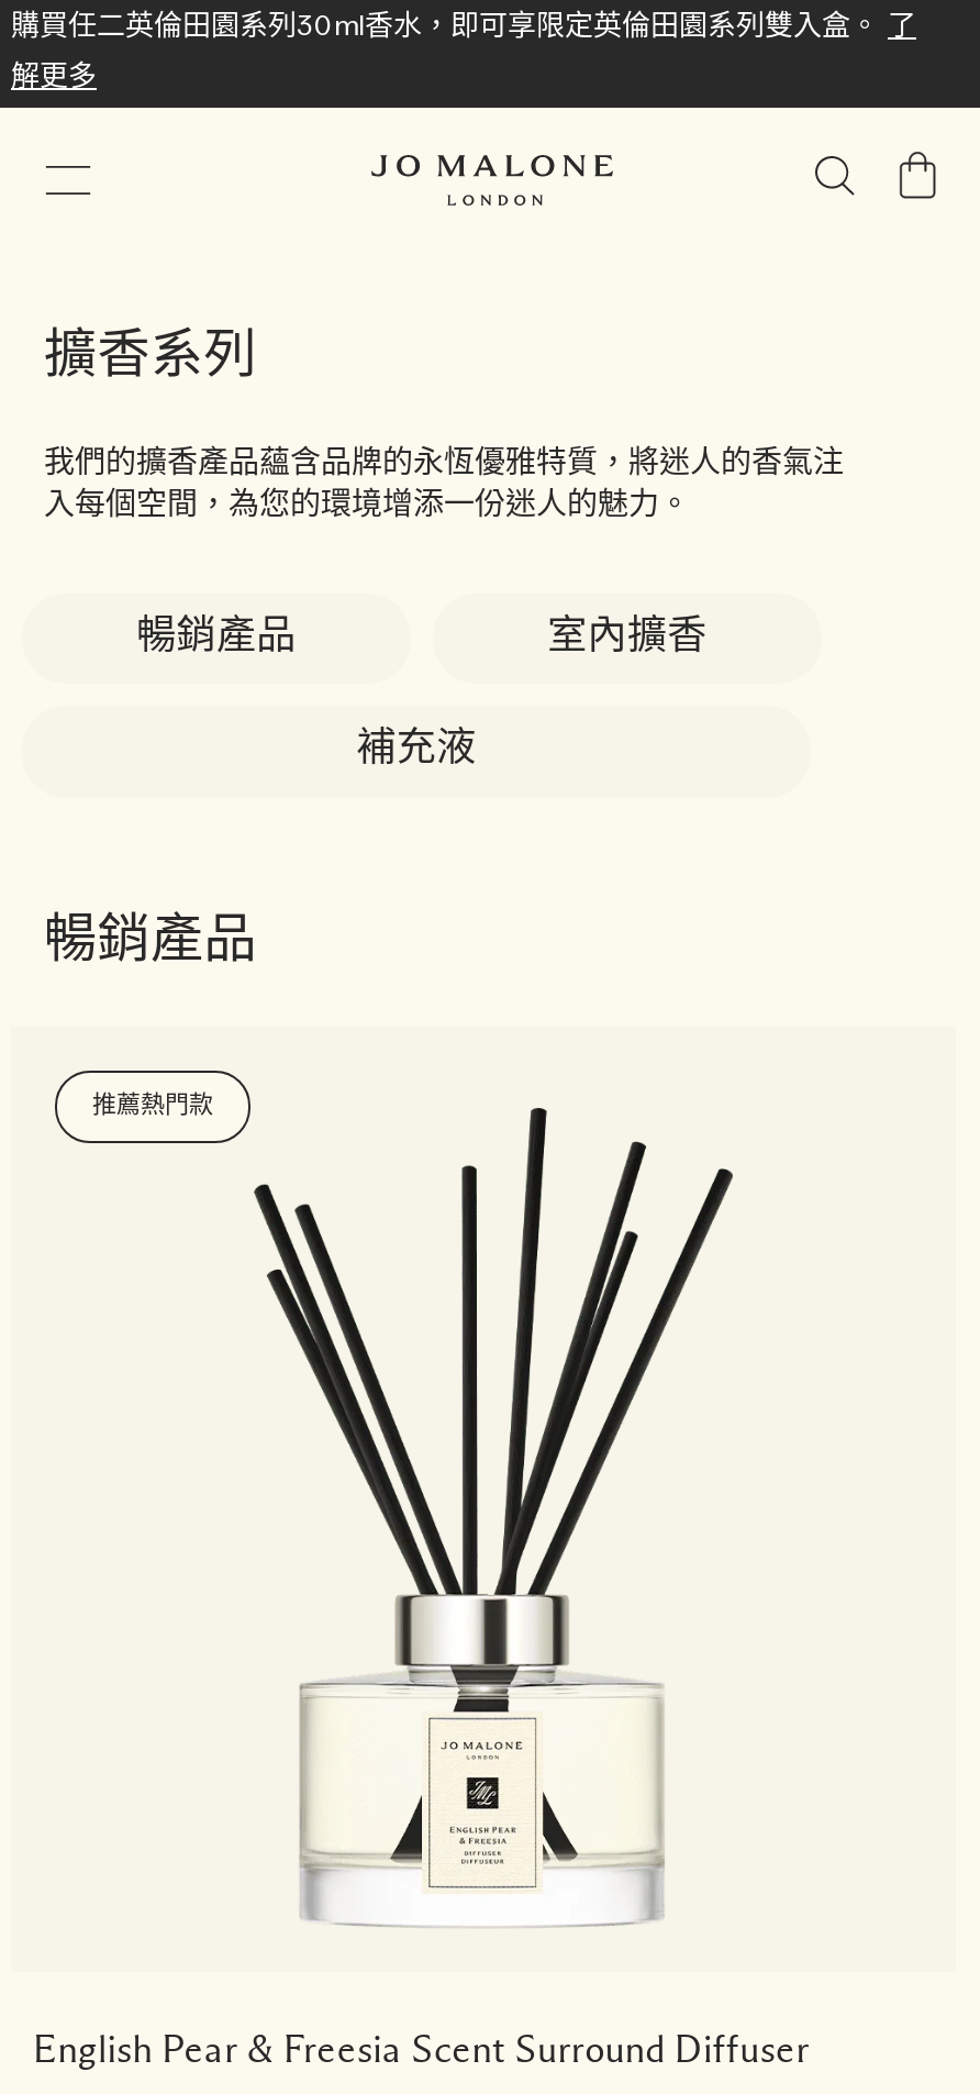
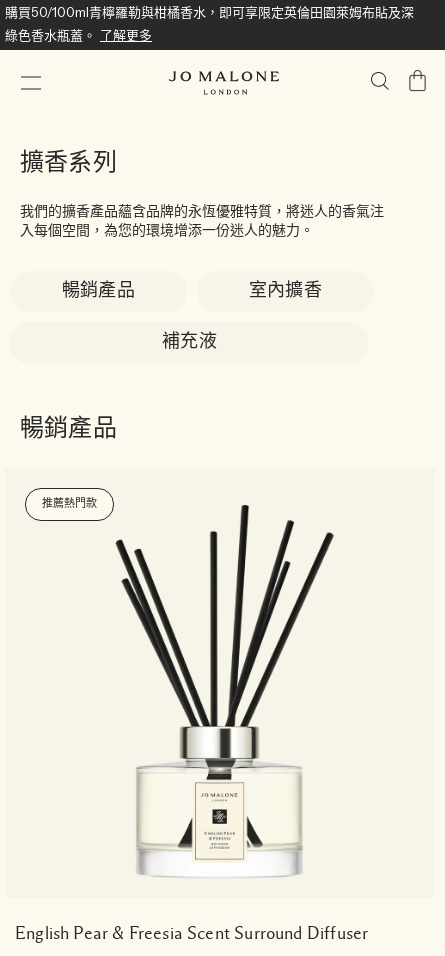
- 購買任二英倫田園系列30ml香水，即可享限定英倫田園系列雙入盒。 了
+ 購買50/100ml青檸羅勒與柑橘香水，即可享限定英倫田園萊姆布貼及深

- 解更多
+ 綠色香水瓶蓋。 了解更多
